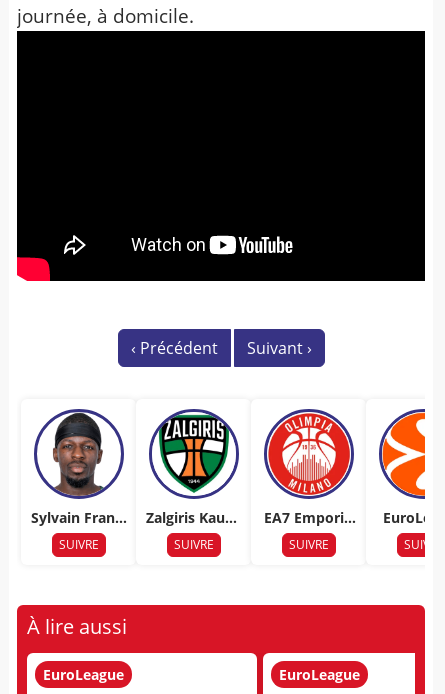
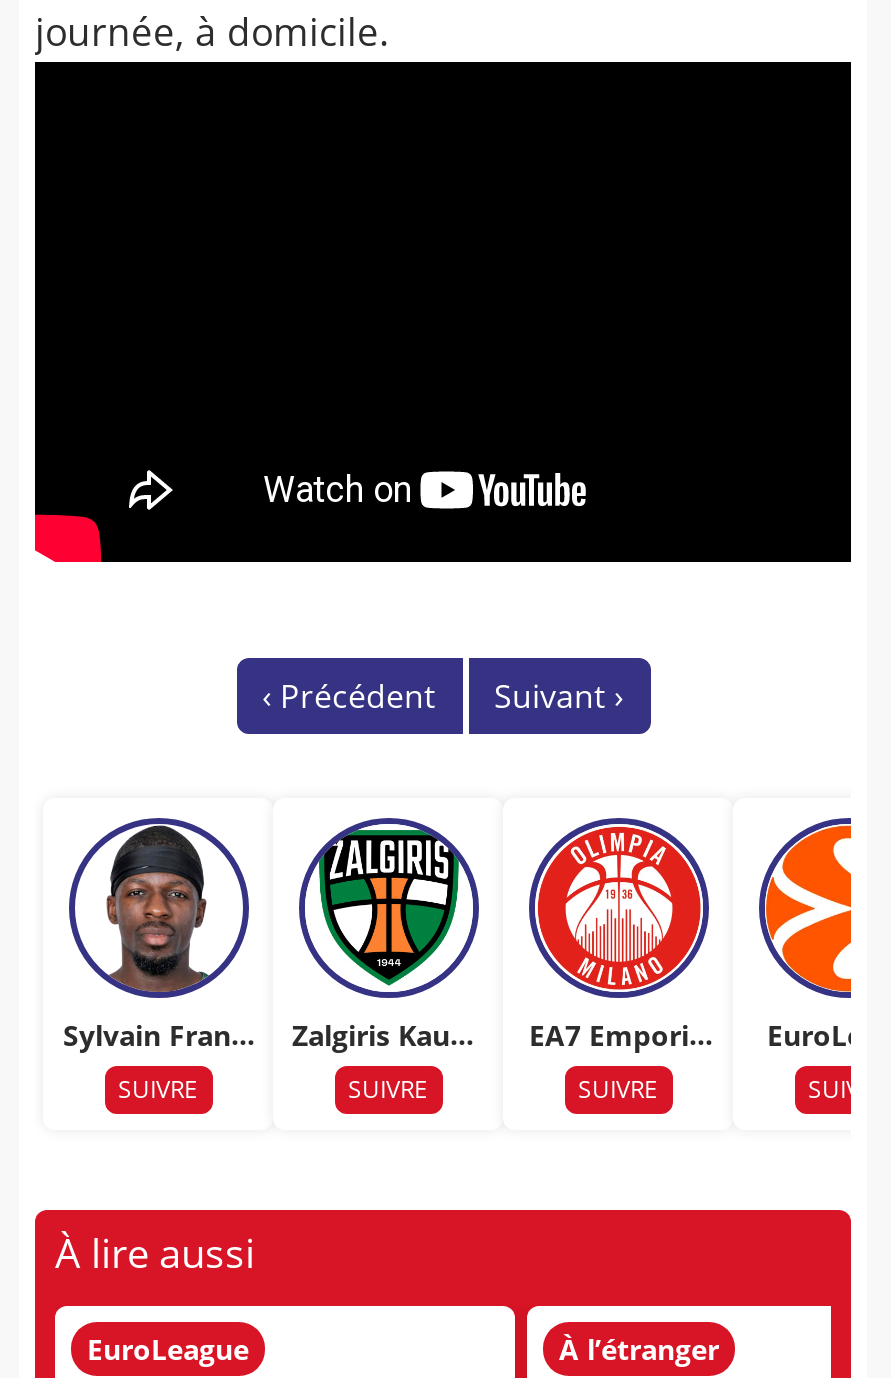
- EuroLeague
+ À l’étranger
